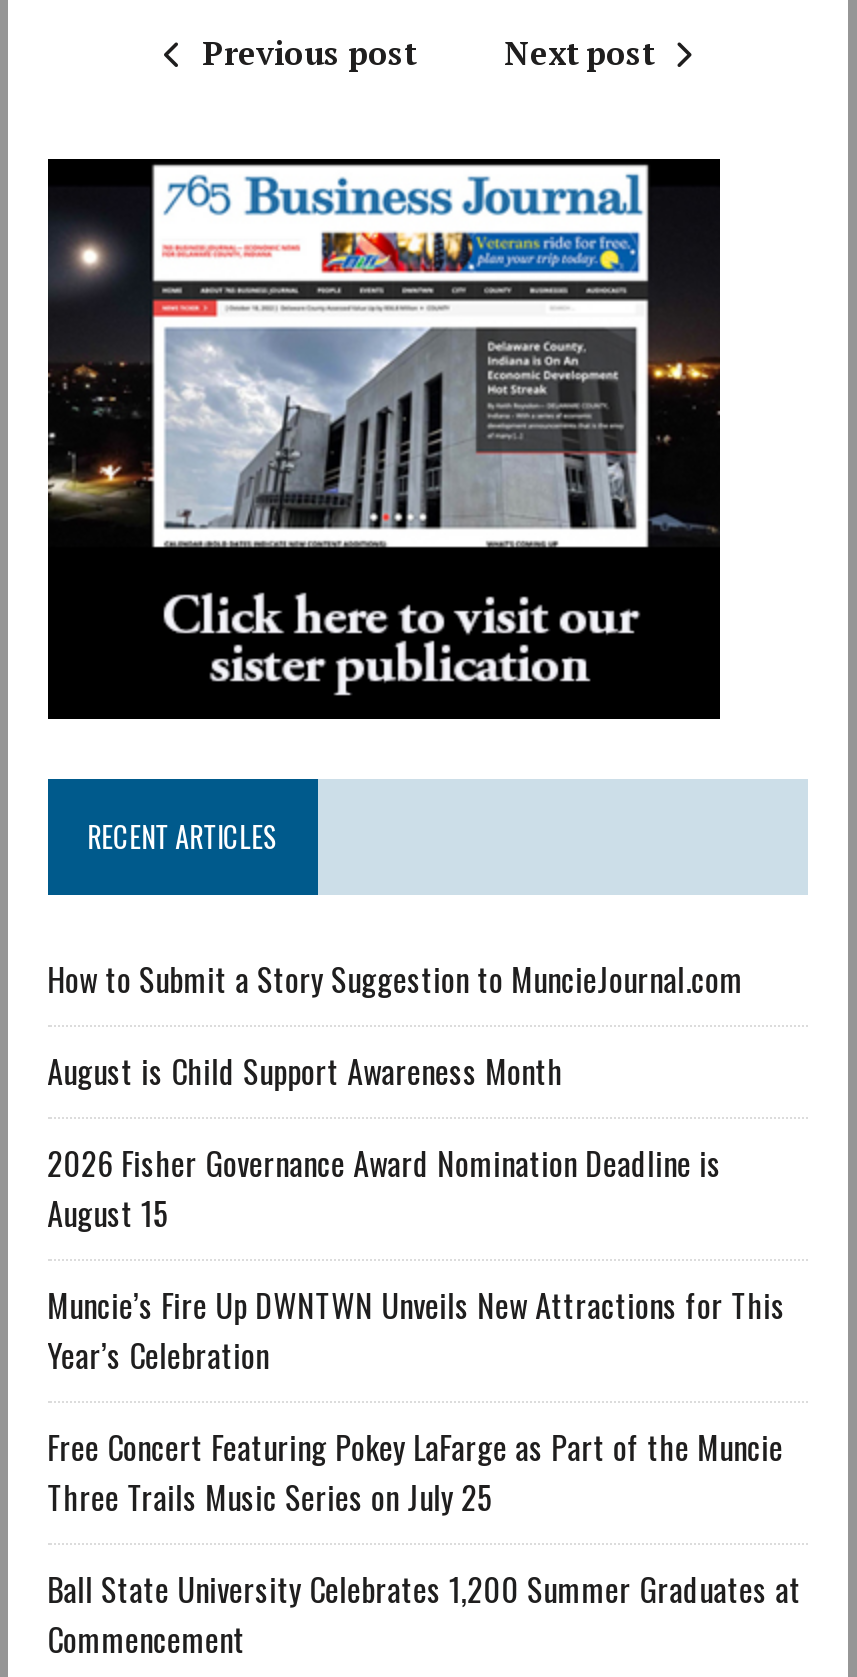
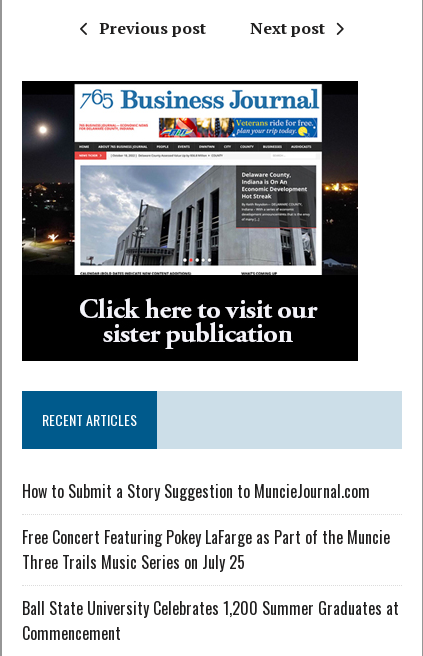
- August is Child Support Awareness Month
- 2026 Fisher Governance Award Nomination Deadline is
- August 15
- Muncie’s Fire Up DWNTWN Unveils New Attractions for This
- Year’s Celebration
